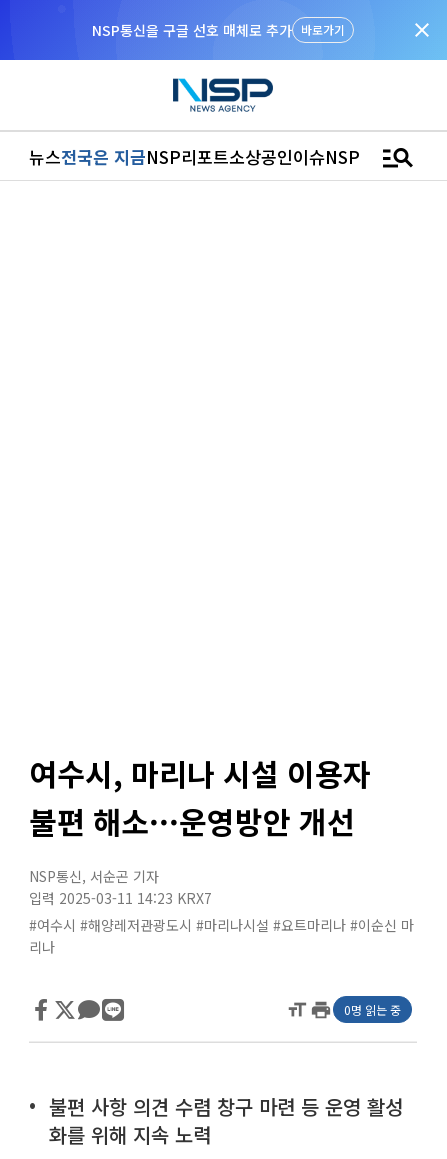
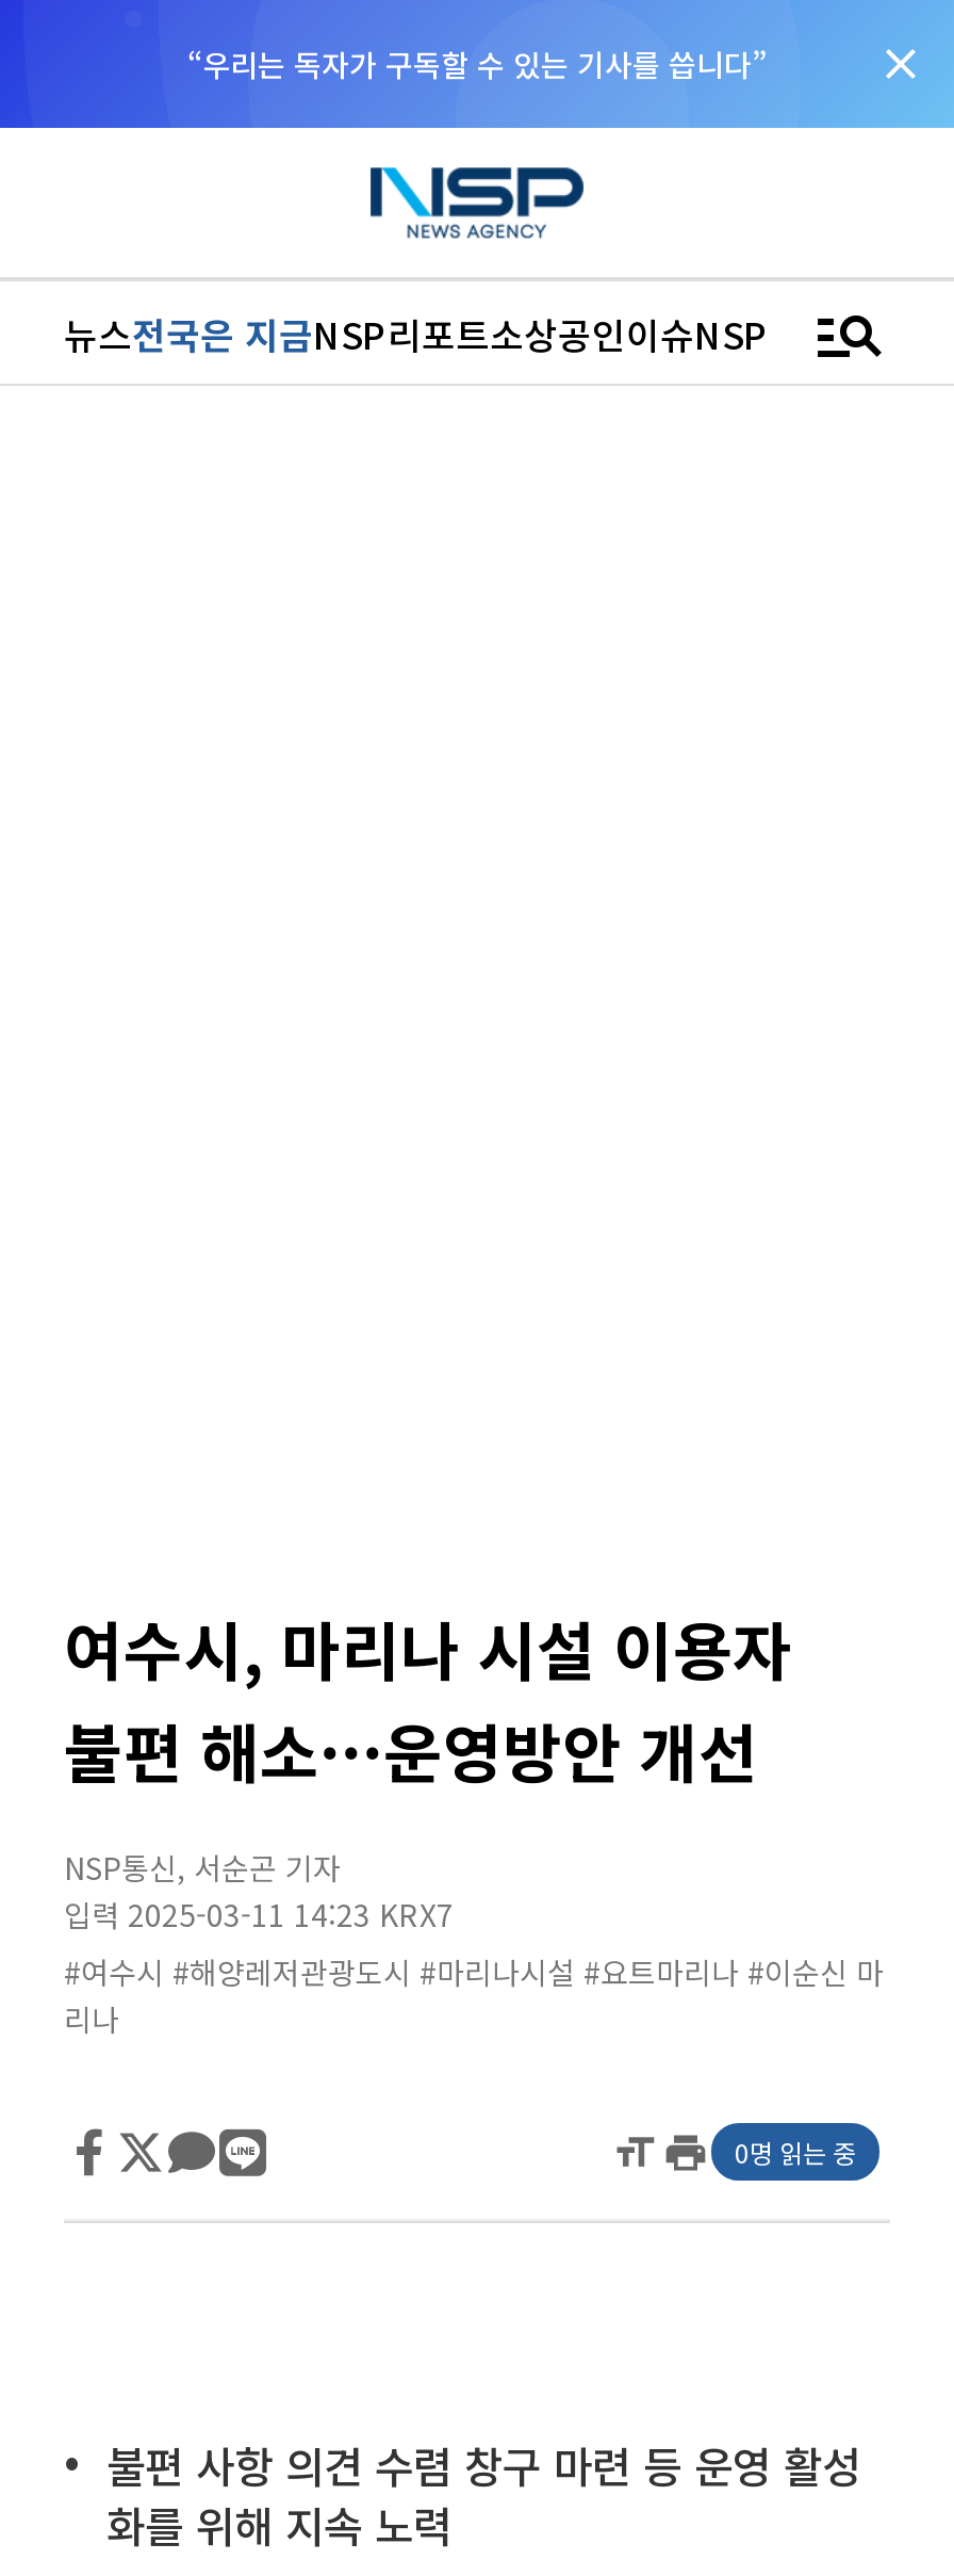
- NSP통신을 구글 선호 매체로 추가 바로가기
+ “우리는 독자가 구독할 수 있는 기사를 씁니다”
